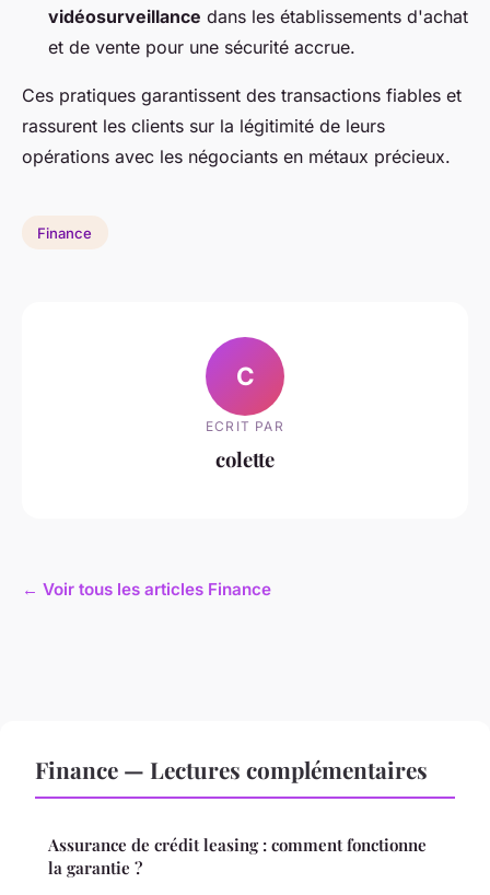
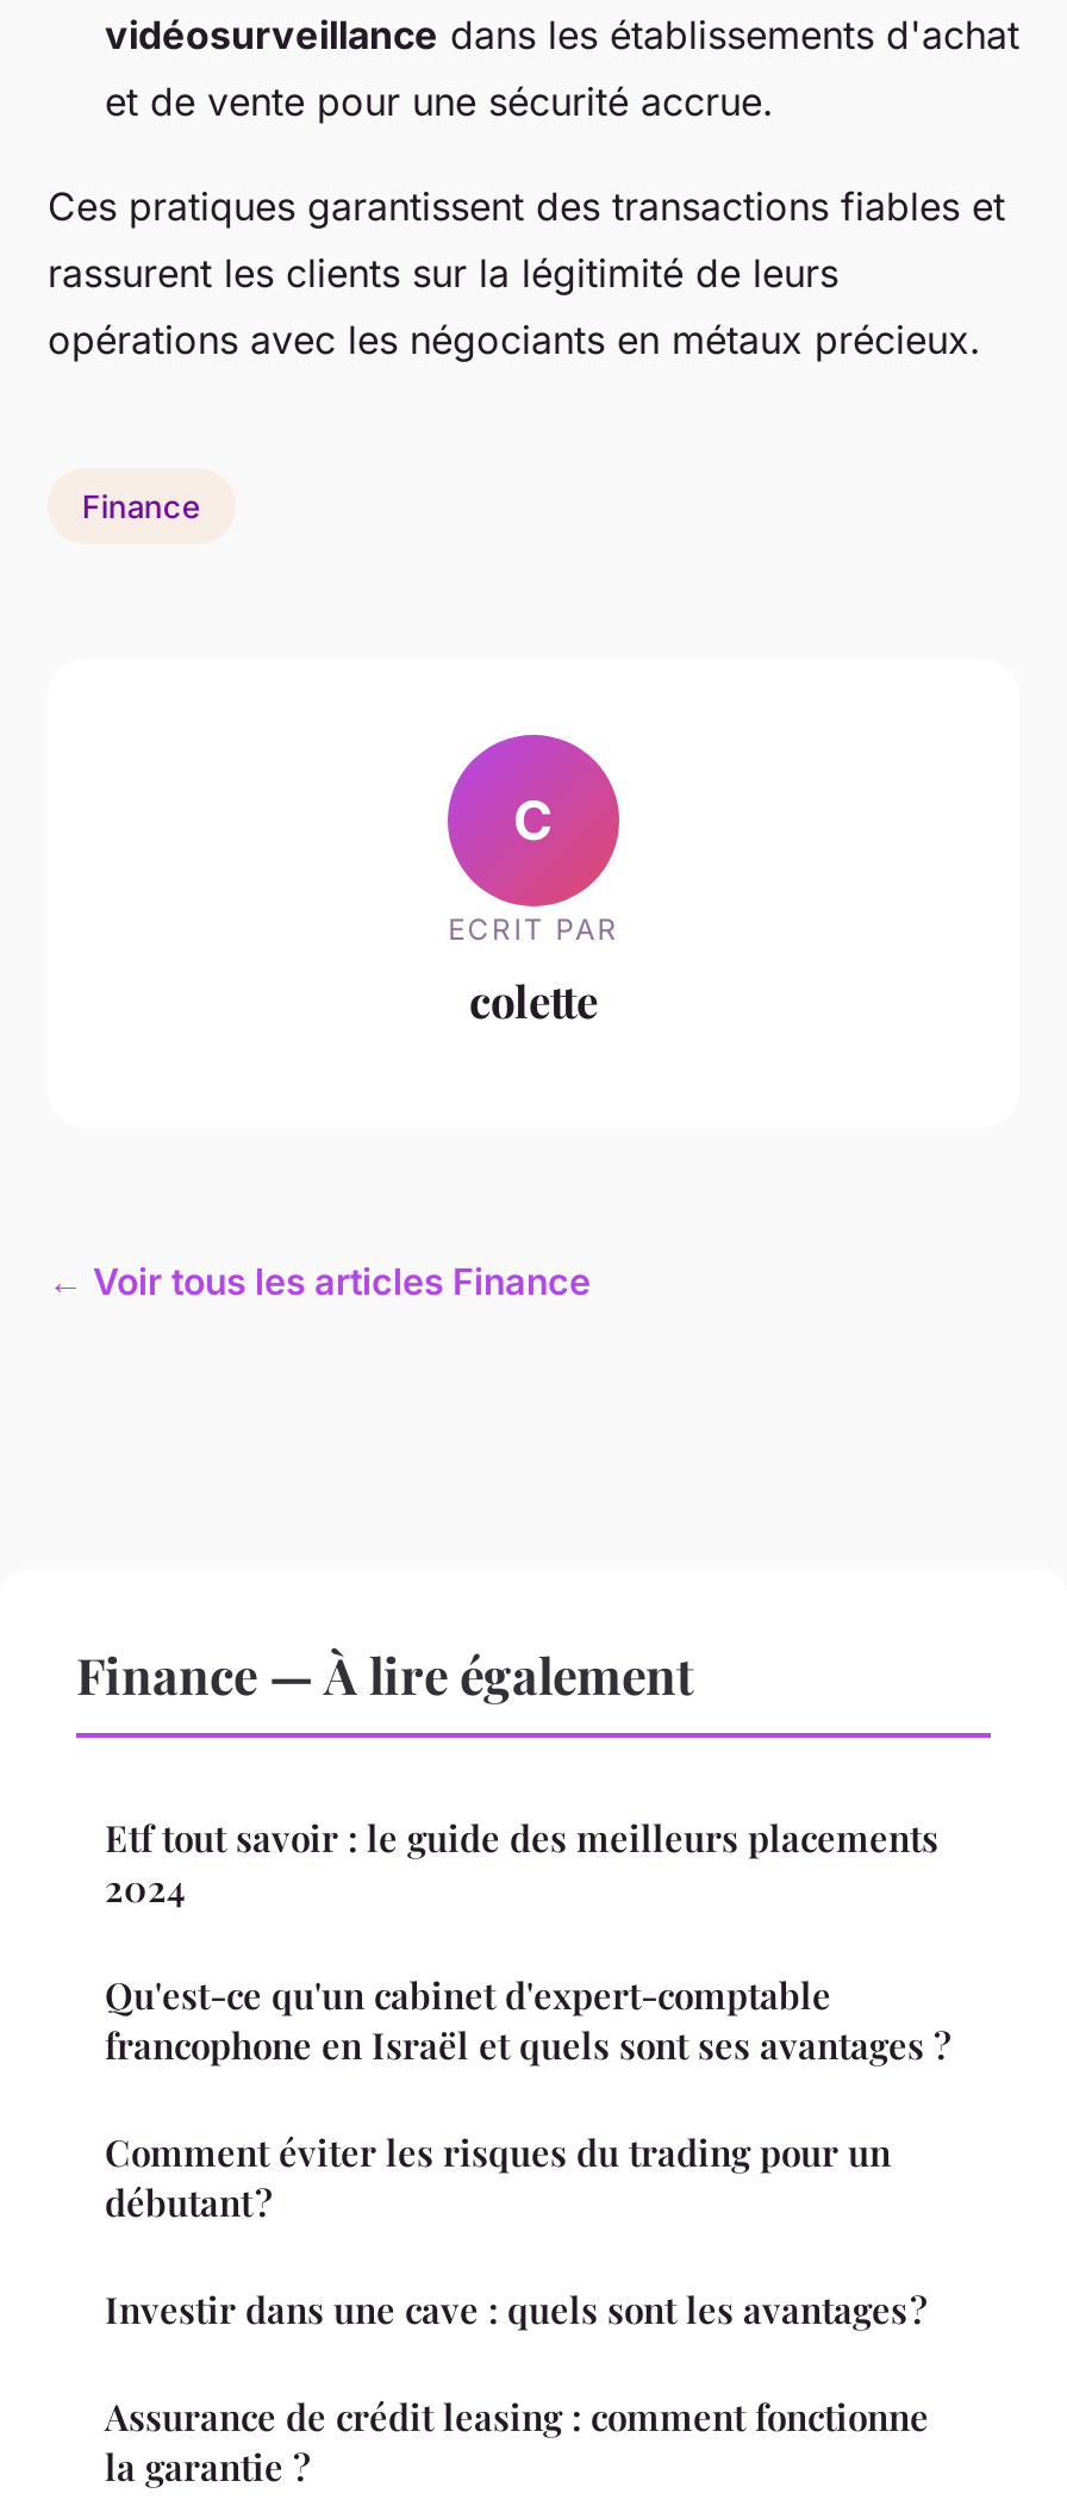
- Finance — Lectures complémentaires
+ Finance — À lire également
+ Etf tout savoir : le guide des meilleurs placements
+ 2024
+ Qu'est-ce qu'un cabinet d'expert-comptable
+ francophone en Israël et quels sont ses avantages ?
+ Comment éviter les risques du trading pour un
+ débutant ?
+ Investir dans une cave : quels sont les avantages ?
